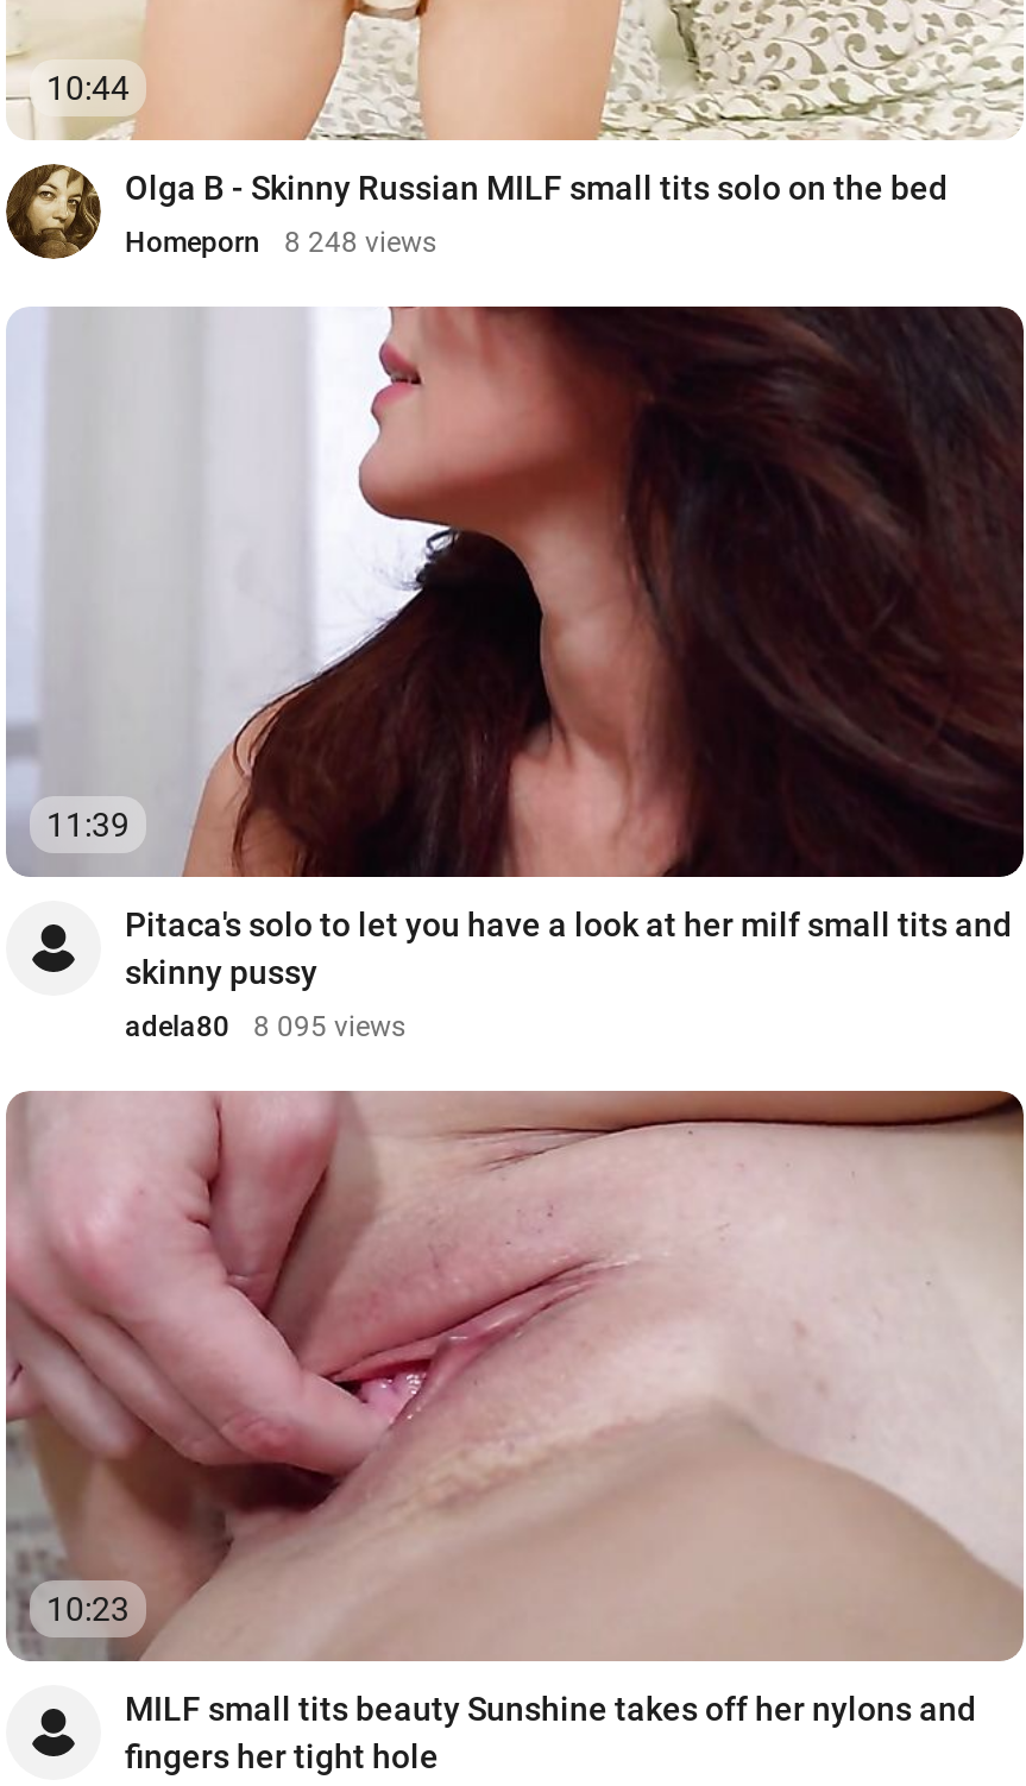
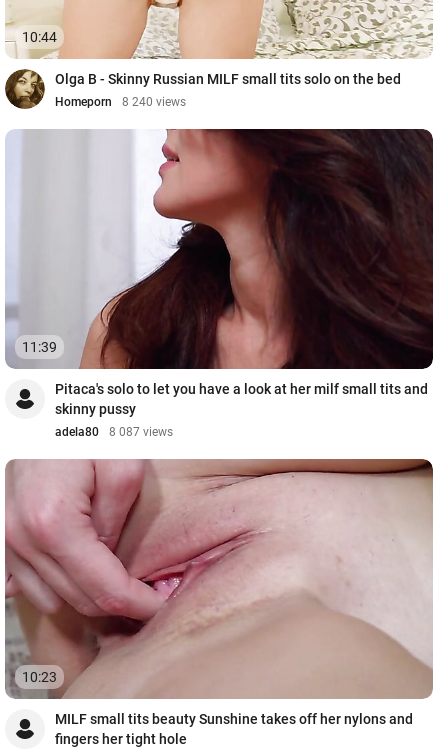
- Homeporn 8 248 views
+ Homeporn 8 240 views

- adela80 8 095 views
+ adela80 8 087 views
